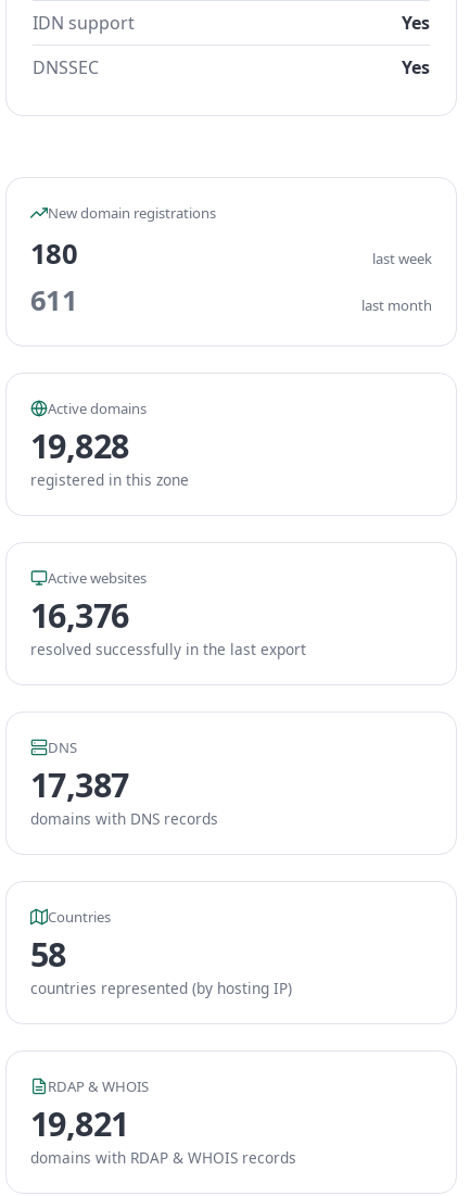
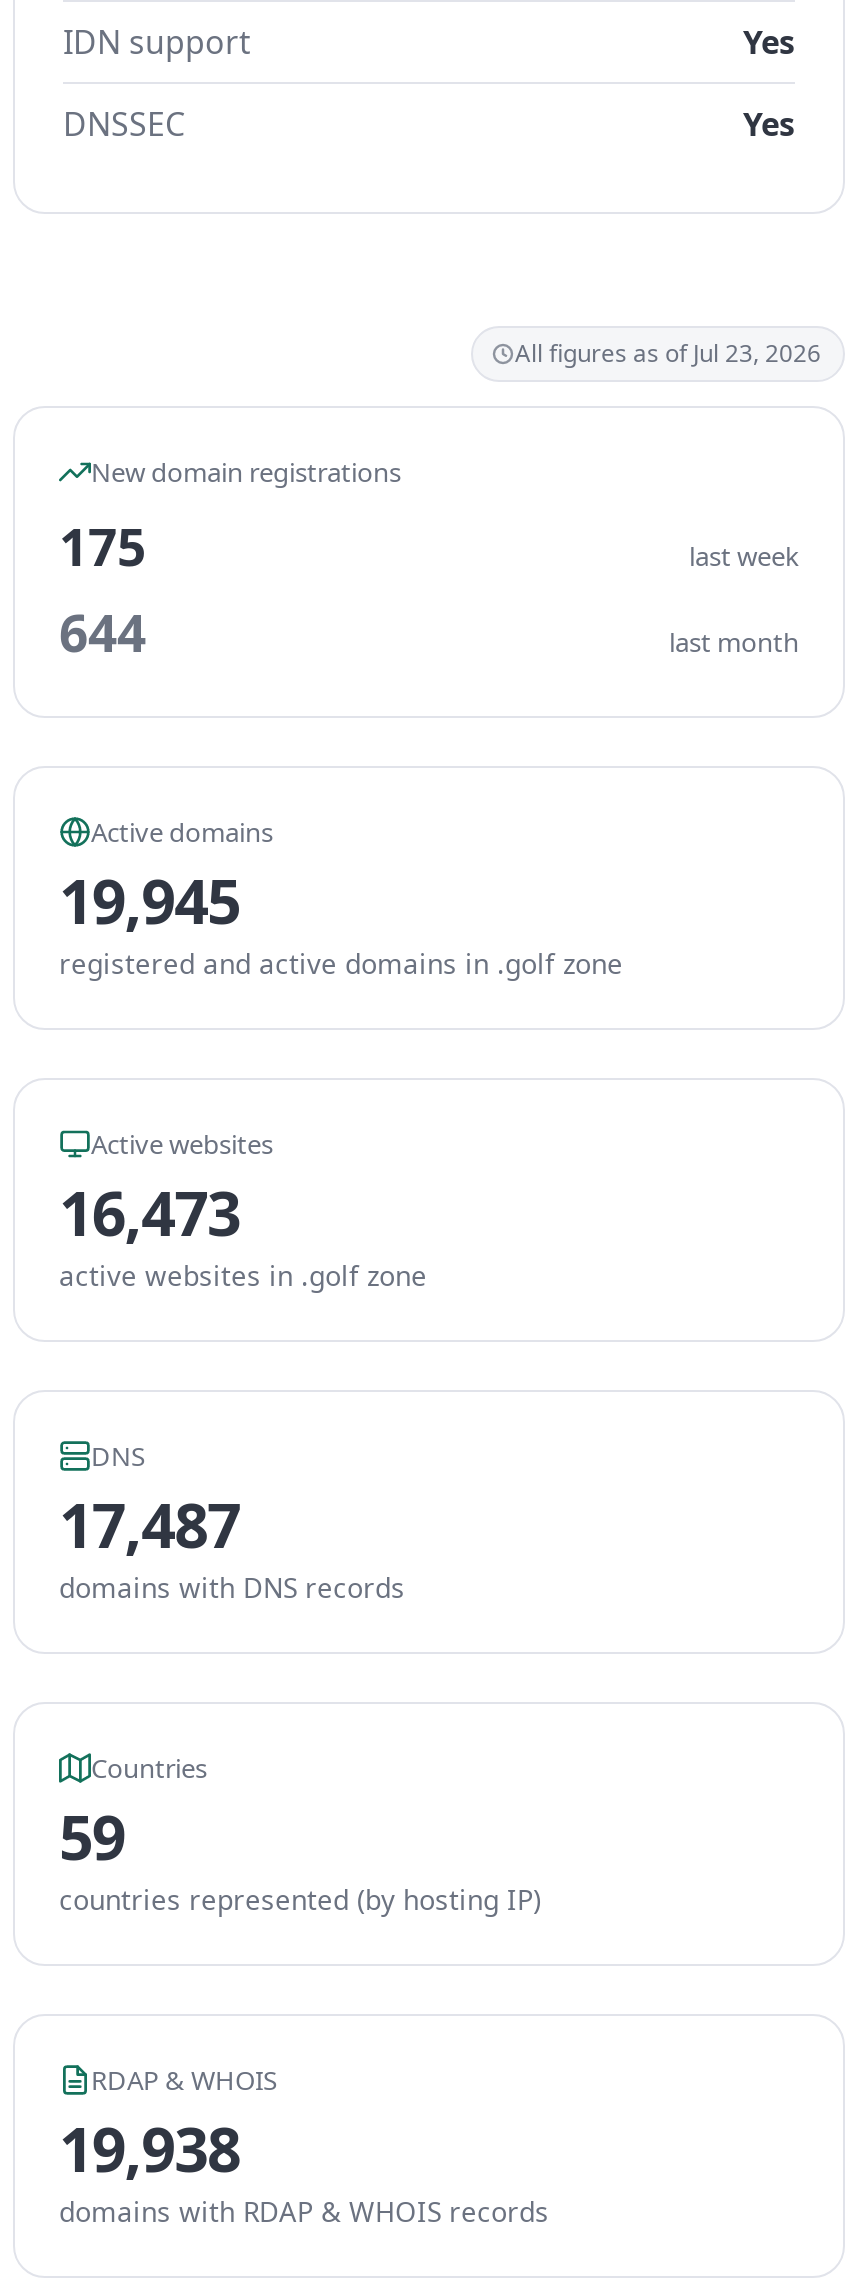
+ All figures as of Jul 23, 2026

- 180
+ 175

- 611
+ 644

- 19,828
- registered in this zone
+ 19,945
+ registered and active domains in .golf zone

- 16,376
- resolved successfully in the last export
+ 16,473
+ active websites in .golf zone

- 17,387
+ 17,487

- 58
+ 59

- 19,821
+ 19,938
